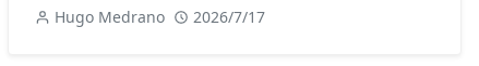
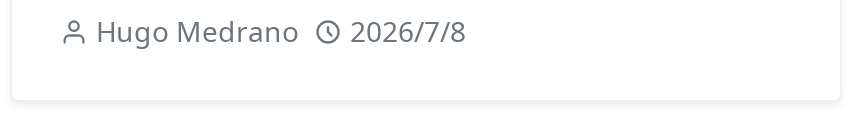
- Hugo Medrano 2026/7/17
+ Hugo Medrano 2026/7/8
